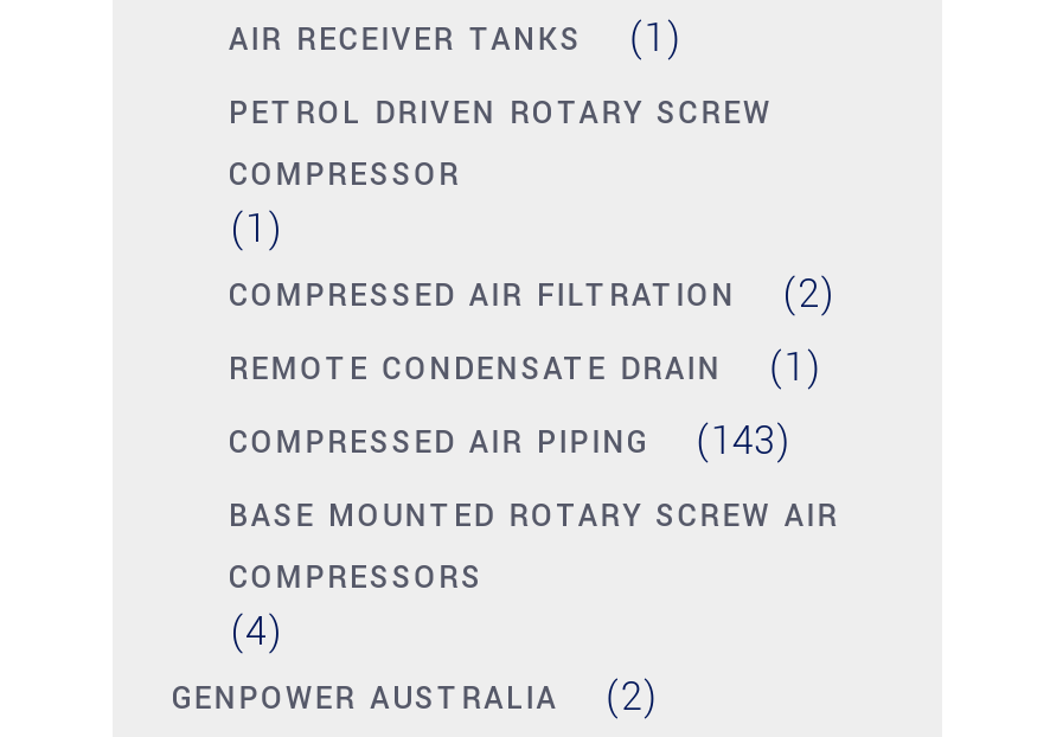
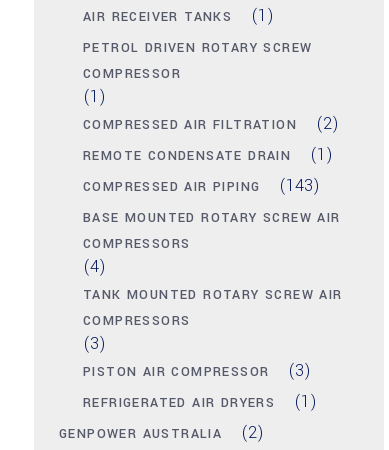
+ TANK MOUNTED ROTARY SCREW AIR
+ COMPRESSORS
+ (3)
+ PISTON AIR COMPRESSOR
+ (3)
+ REFRIGERATED AIR DRYERS
+ (1)
